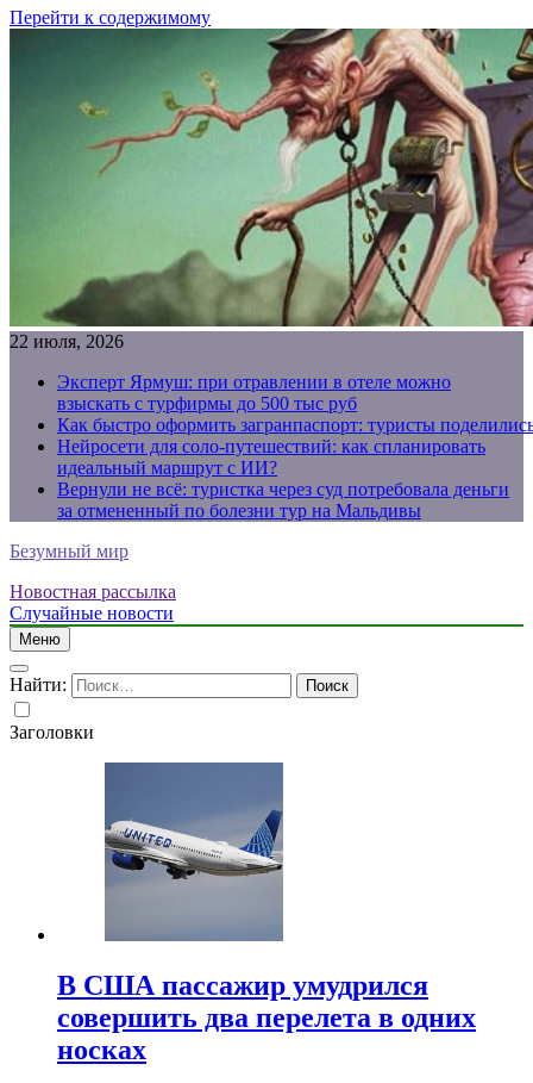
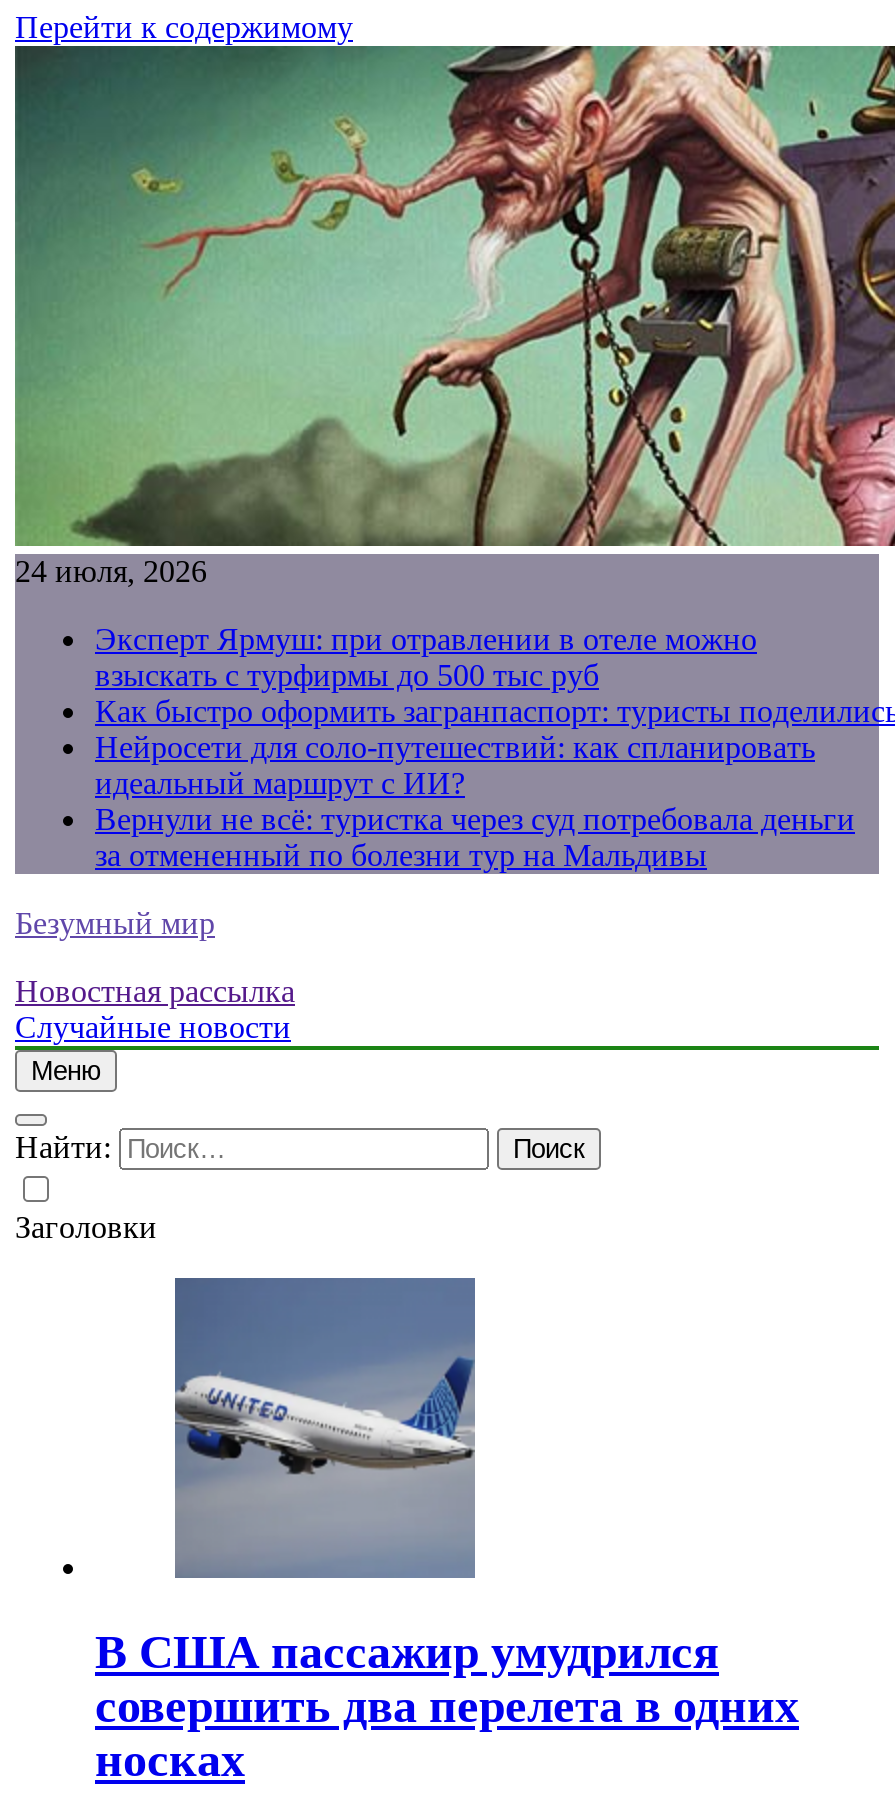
- 22 июля, 2026
+ 24 июля, 2026
